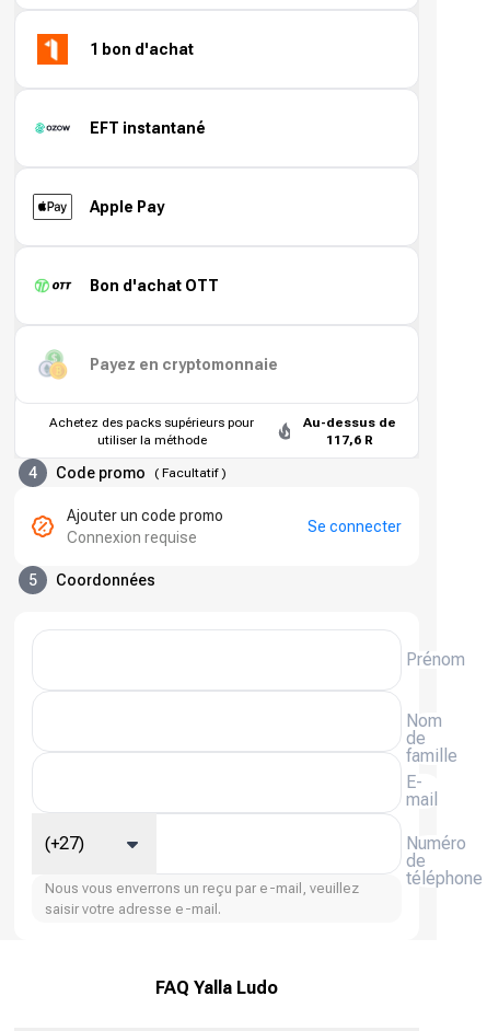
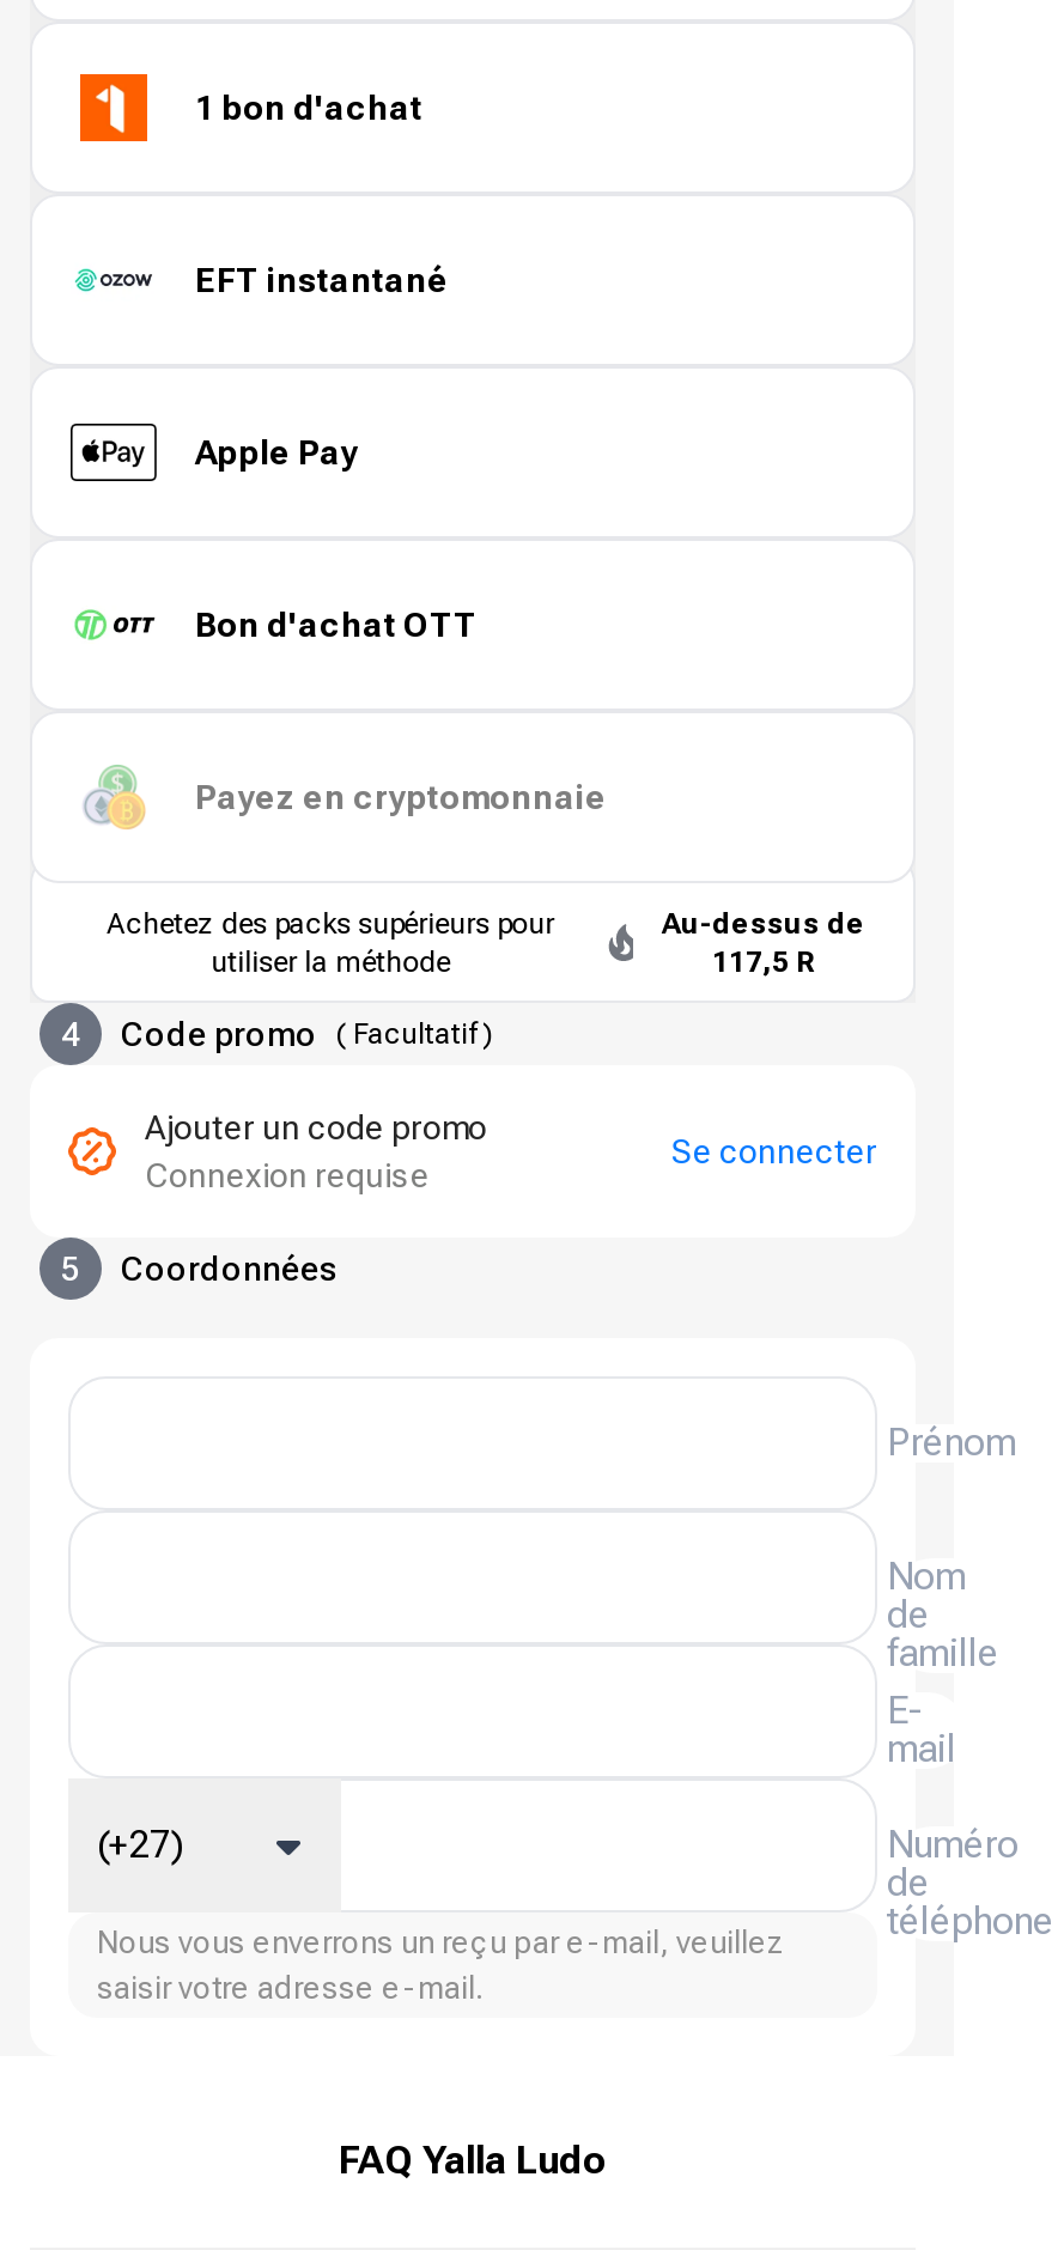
- 117,6 R
+ 117,5 R
